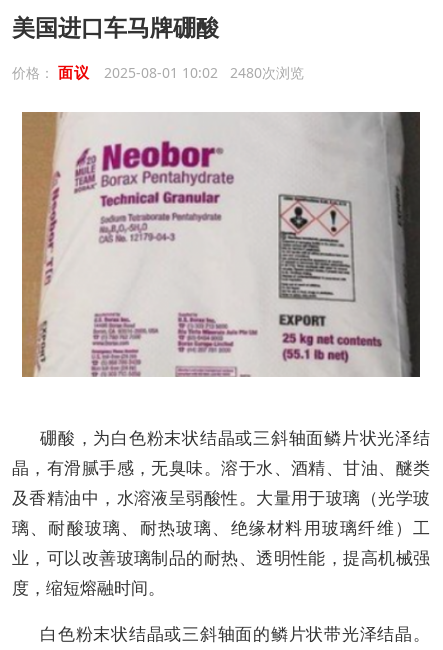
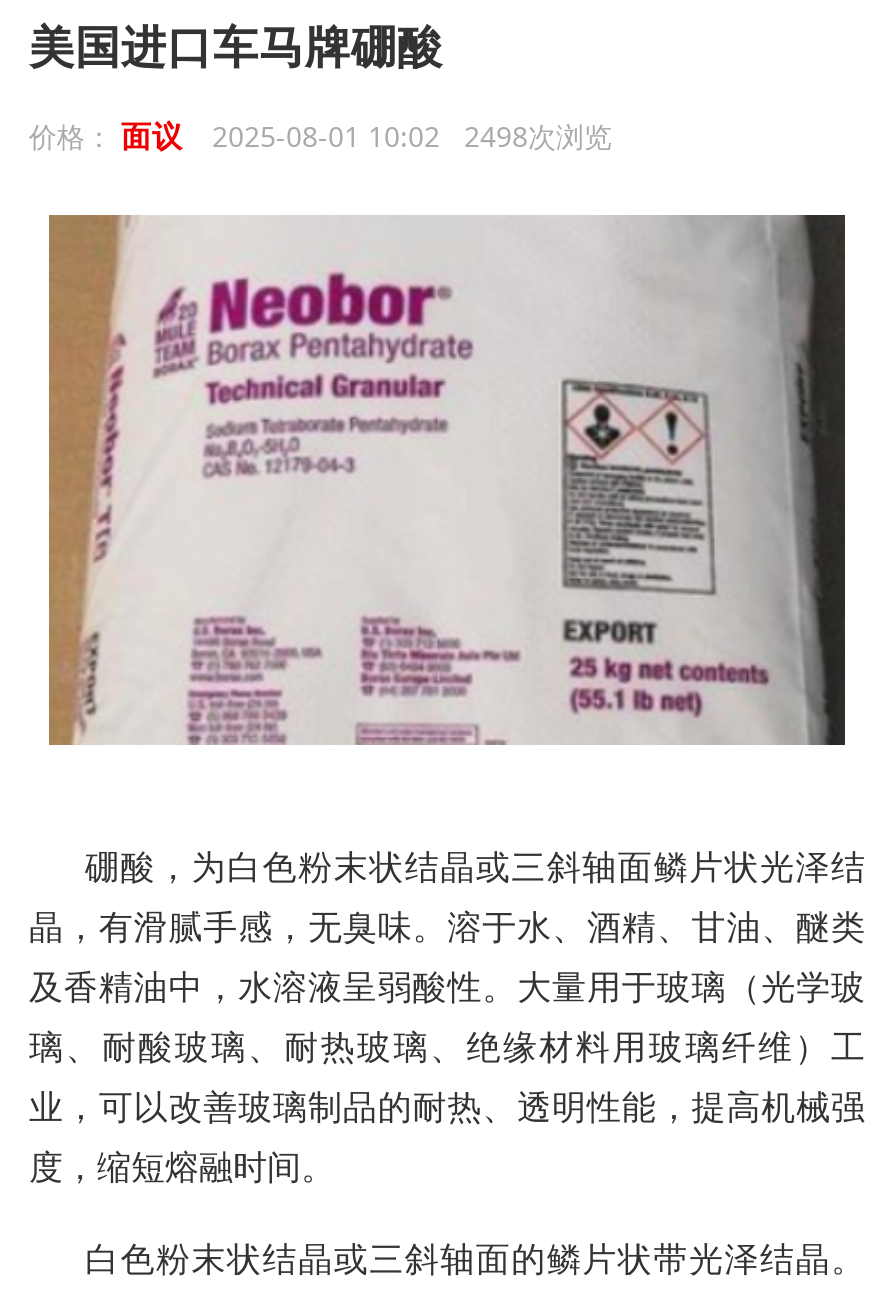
- 价格：面议 2025-08-01 10:02 2480次浏览
+ 价格：面议 2025-08-01 10:02 2498次浏览
